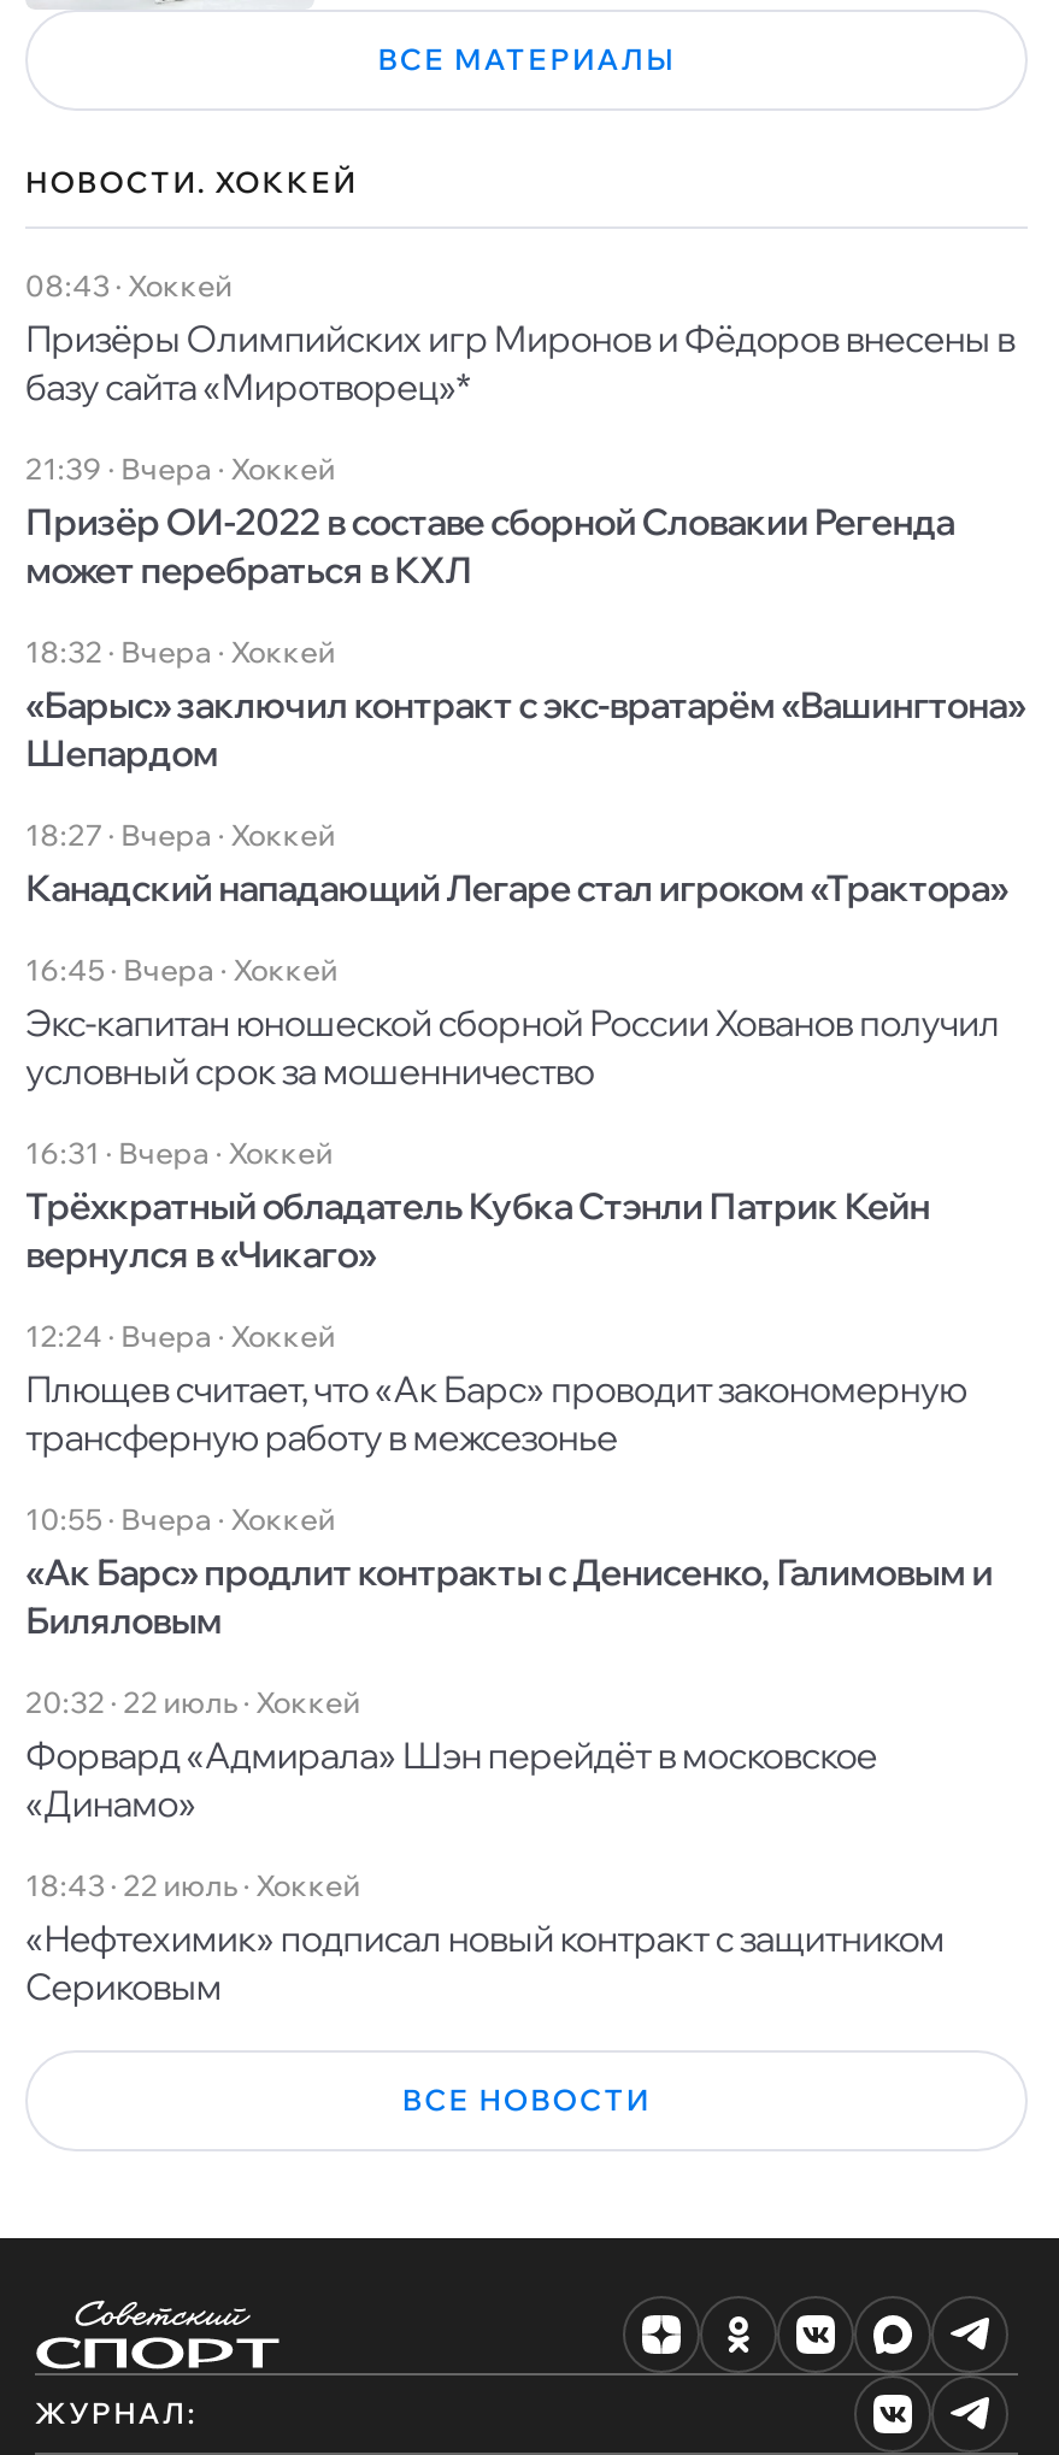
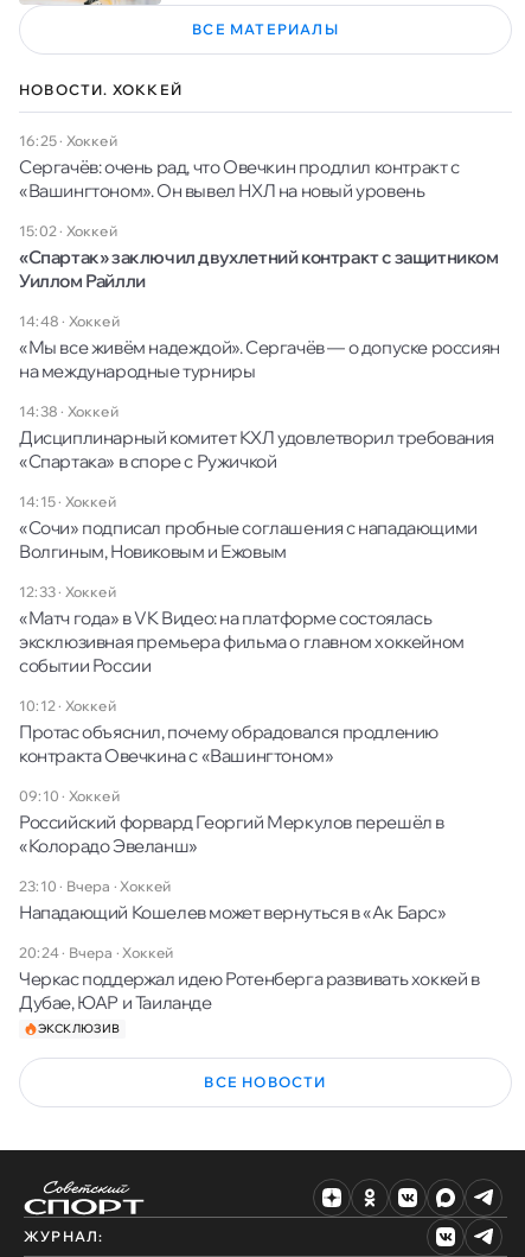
- 08:43 · Хоккей
- Призёры Олимпийских игр Миронов и Фёдоров внесены в
- базу сайта «Миротворец»*
+ 16:25 · Хоккей
+ Сергачёв: очень рад, что Овечкин продлил контракт с
+ «Вашингтоном». Он вывел НХЛ на новый уровень

- 21:39 · Вчера · Хоккей
- Призёр ОИ-2022 в составе сборной Словакии Регенда
- может перебраться в КХЛ
+ 15:02 · Хоккей
+ «Спартак» заключил двухлетний контракт с защитником
+ Уиллом Райлли

- 18:32 · Вчера · Хоккей
- «Барыс» заключил контракт с экс-вратарём «Вашингтона»
- Шепардом
+ 14:48 · Хоккей
+ «Мы все живём надеждой». Сергачёв — о допуске россиян
+ на международные турниры

- 18:27 · Вчера · Хоккей
- Канадский нападающий Легаре стал игроком «Трактора»
+ 14:38 · Хоккей
+ Дисциплинарный комитет КХЛ удовлетворил требования
+ «Спартака» в споре с Ружичкой

- 16:45 · Вчера · Хоккей
- Экс-капитан юношеской сборной России Хованов получил
- условный срок за мошенничество
+ 14:15 · Хоккей
+ «Сочи» подписал пробные соглашения с нападающими
+ Волгиным, Новиковым и Ежовым

- 16:31 · Вчера · Хоккей
- Трёхкратный обладатель Кубка Стэнли Патрик Кейн
- вернулся в «Чикаго»
+ 12:33 · Хоккей
+ «Матч года» в VK Видео: на платформе состоялась
+ эксклюзивная премьера фильма о главном хоккейном
+ событии России

- 12:24 · Вчера · Хоккей
- Плющев считает, что «Ак Барс» проводит закономерную
- трансферную работу в межсезонье
+ 10:12 · Хоккей
+ Протас объяснил, почему обрадовался продлению
+ контракта Овечкина с «Вашингтоном»

- 10:55 · Вчера · Хоккей
- «Ак Барс» продлит контракты с Денисенко, Галимовым и
- Биляловым
+ 09:10 · Хоккей
+ Российский форвард Георгий Меркулов перешёл в
+ «Колорадо Эвеланш»

- 20:32 · 22 июль · Хоккей
- Форвард «Адмирала» Шэн перейдёт в московское
- «Динамо»
+ 23:10 · Вчера · Хоккей
+ Нападающий Кошелев может вернуться в «Ак Барс»

- 18:43 · 22 июль · Хоккей
- «Нефтехимик» подписал новый контракт с защитником
- Сериковым
+ 20:24 · Вчера · Хоккей
+ Черкас поддержал идею Ротенберга развивать хоккей в
+ Дубае, ЮАР и Таиланде
+ ЭКСКЛЮЗИВ
